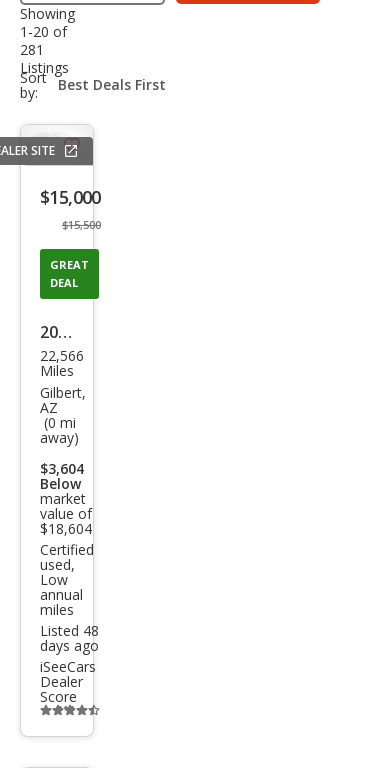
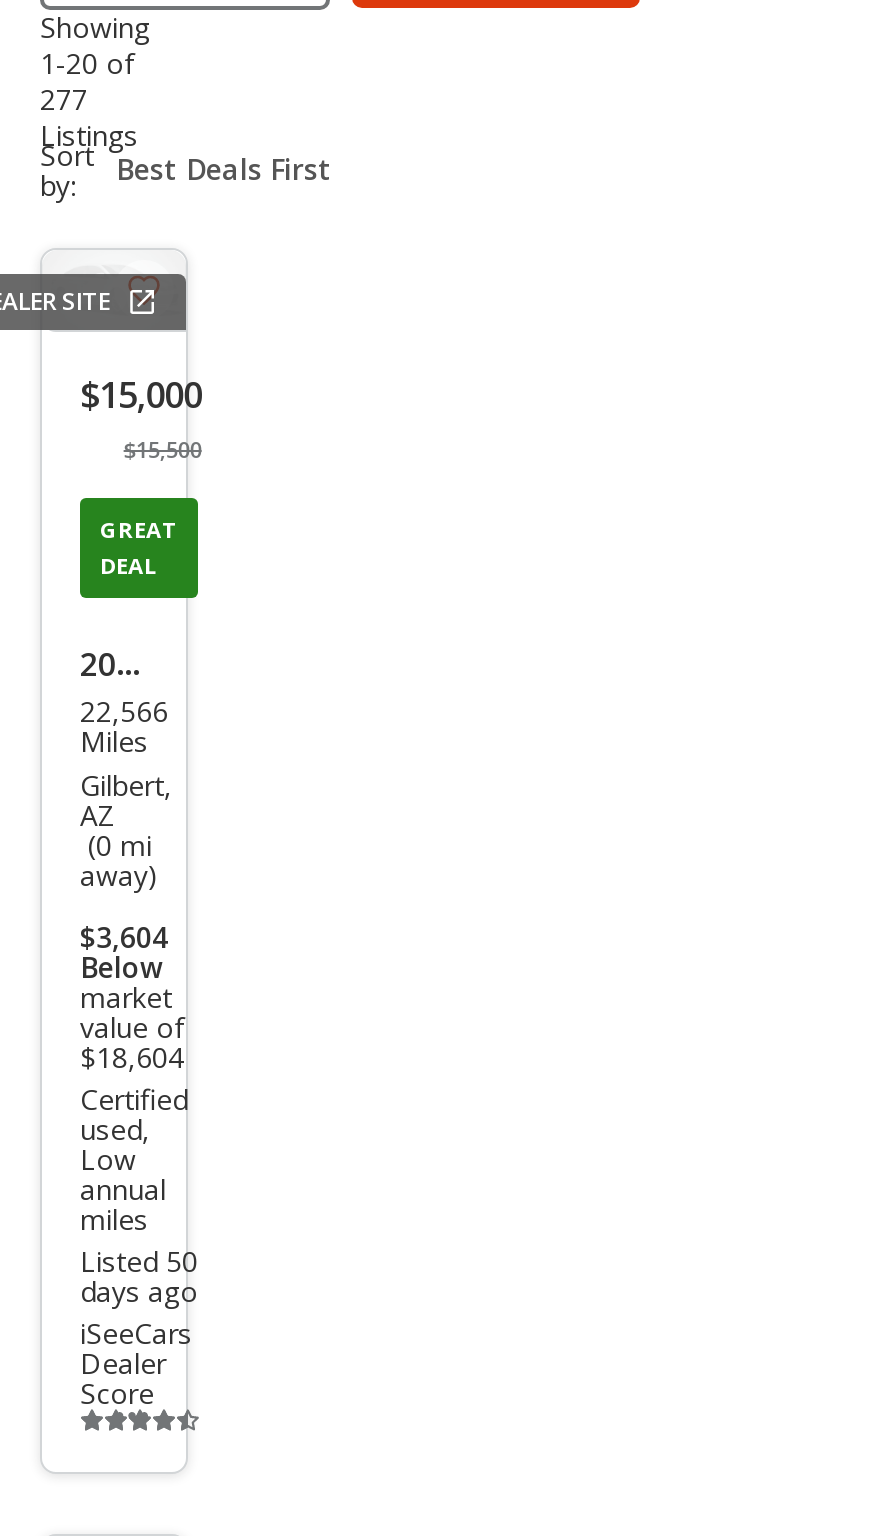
- 281
+ 277

- Listed 48
+ Listed 50
